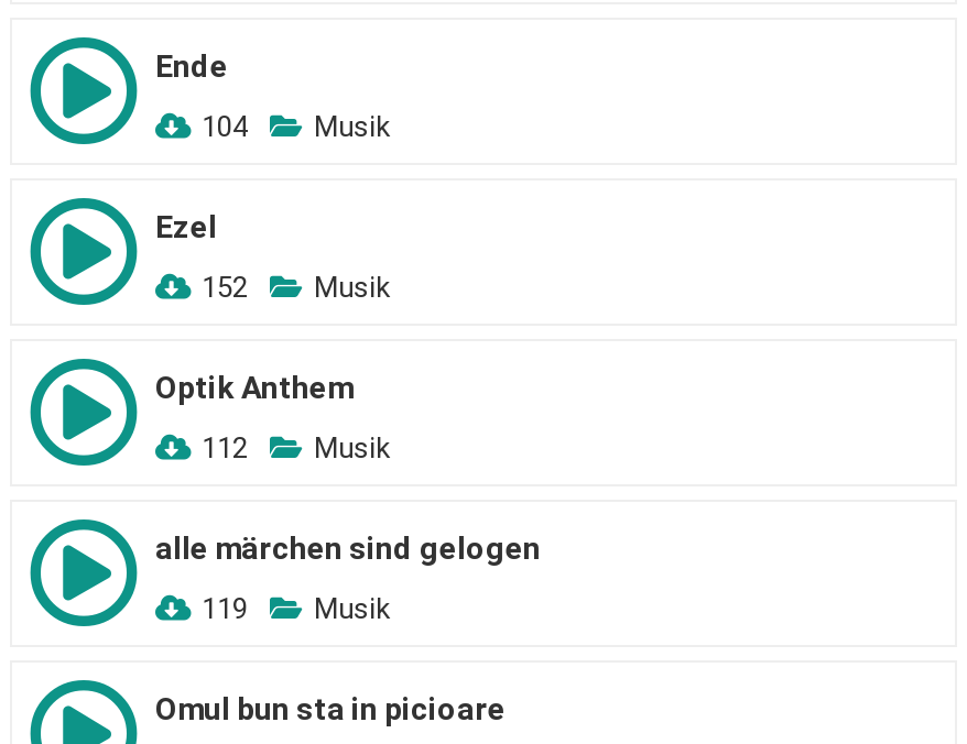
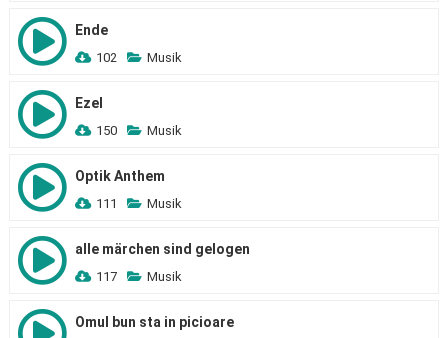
- 104 Musik
+ 102 Musik

- 152 Musik
+ 150 Musik

- 112 Musik
+ 111 Musik

- 119 Musik
+ 117 Musik
